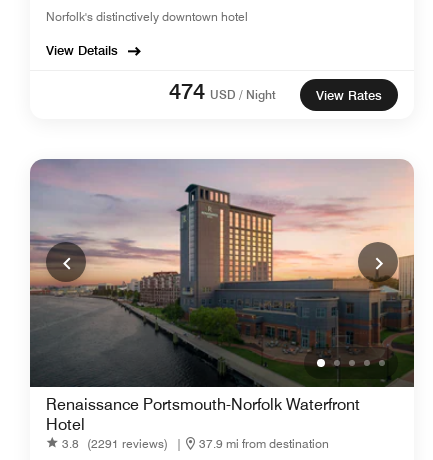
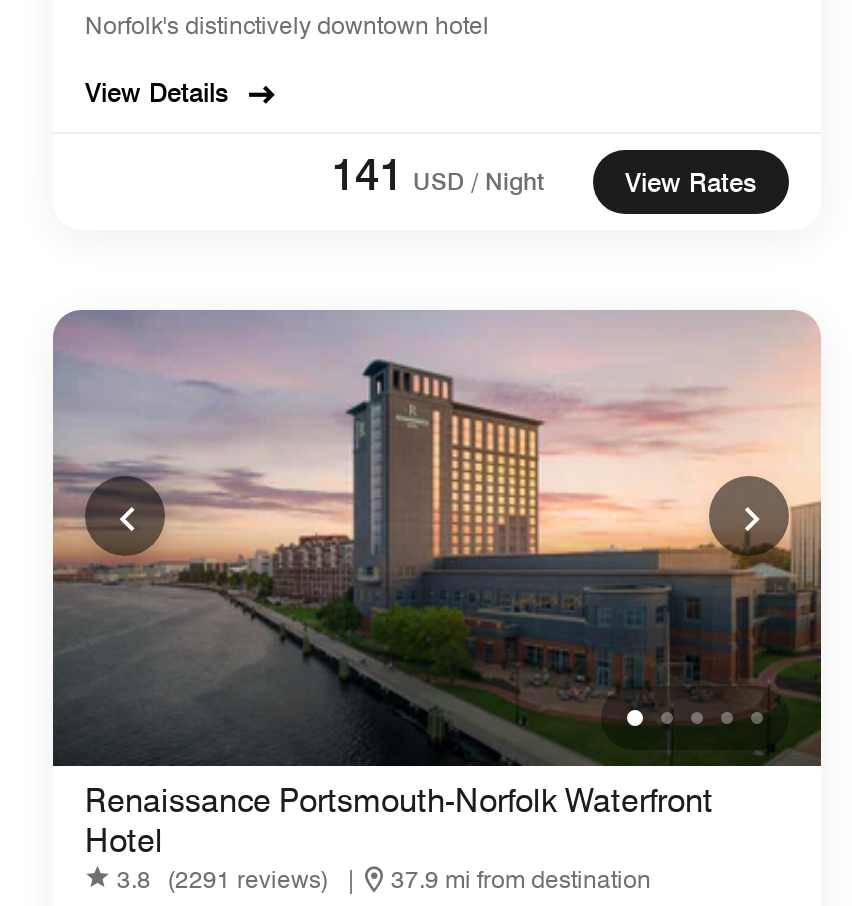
- 474 USD / Night
+ 141 USD / Night
